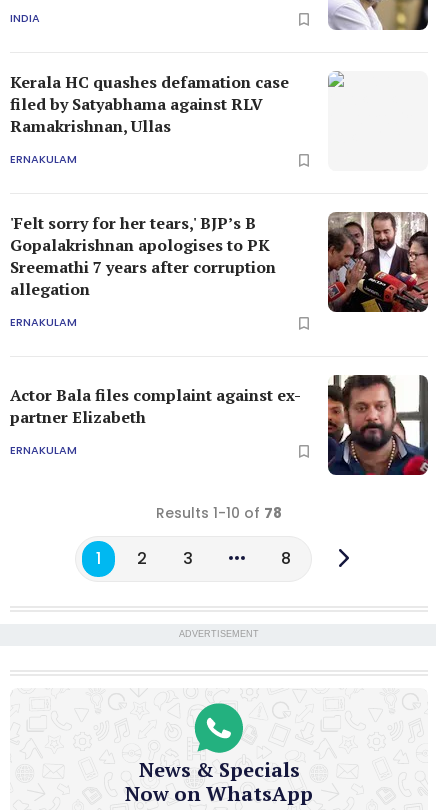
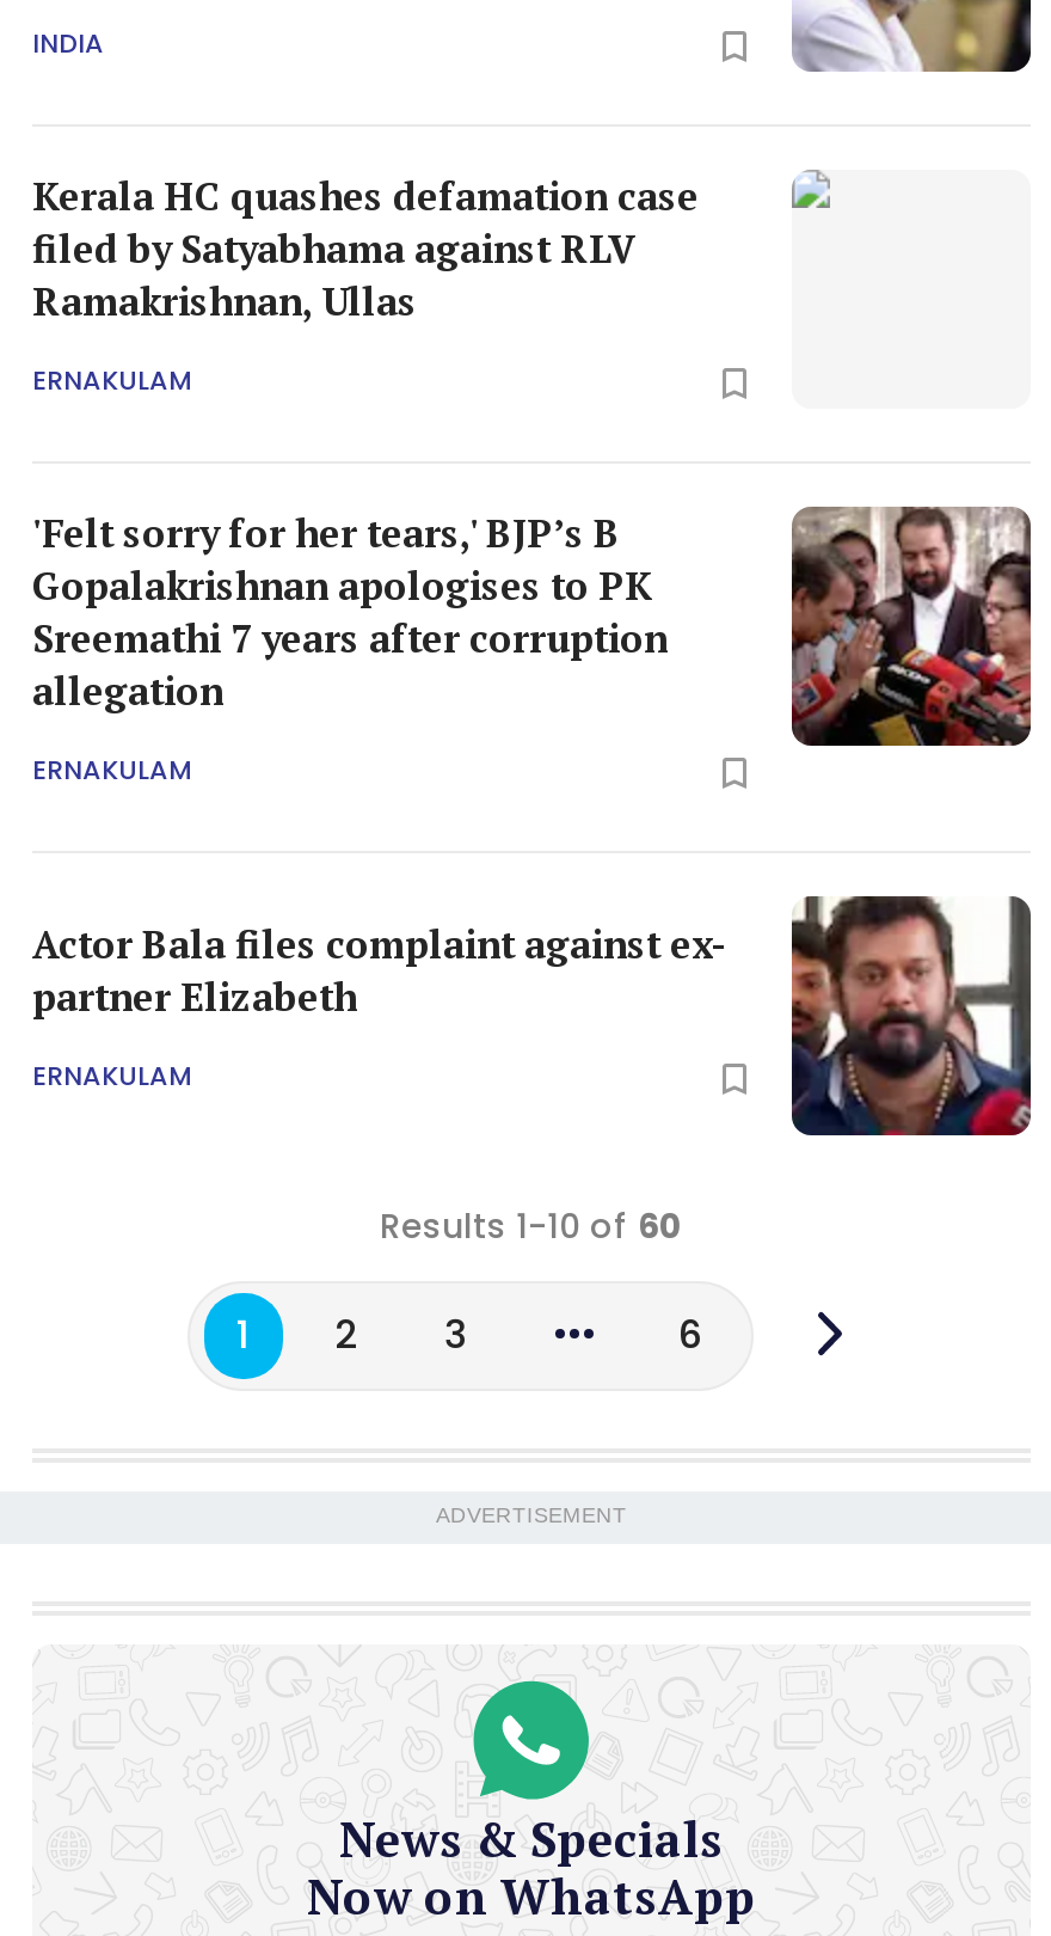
- Results 1-10 of 78
+ Results 1-10 of 60

- 8
+ 6
